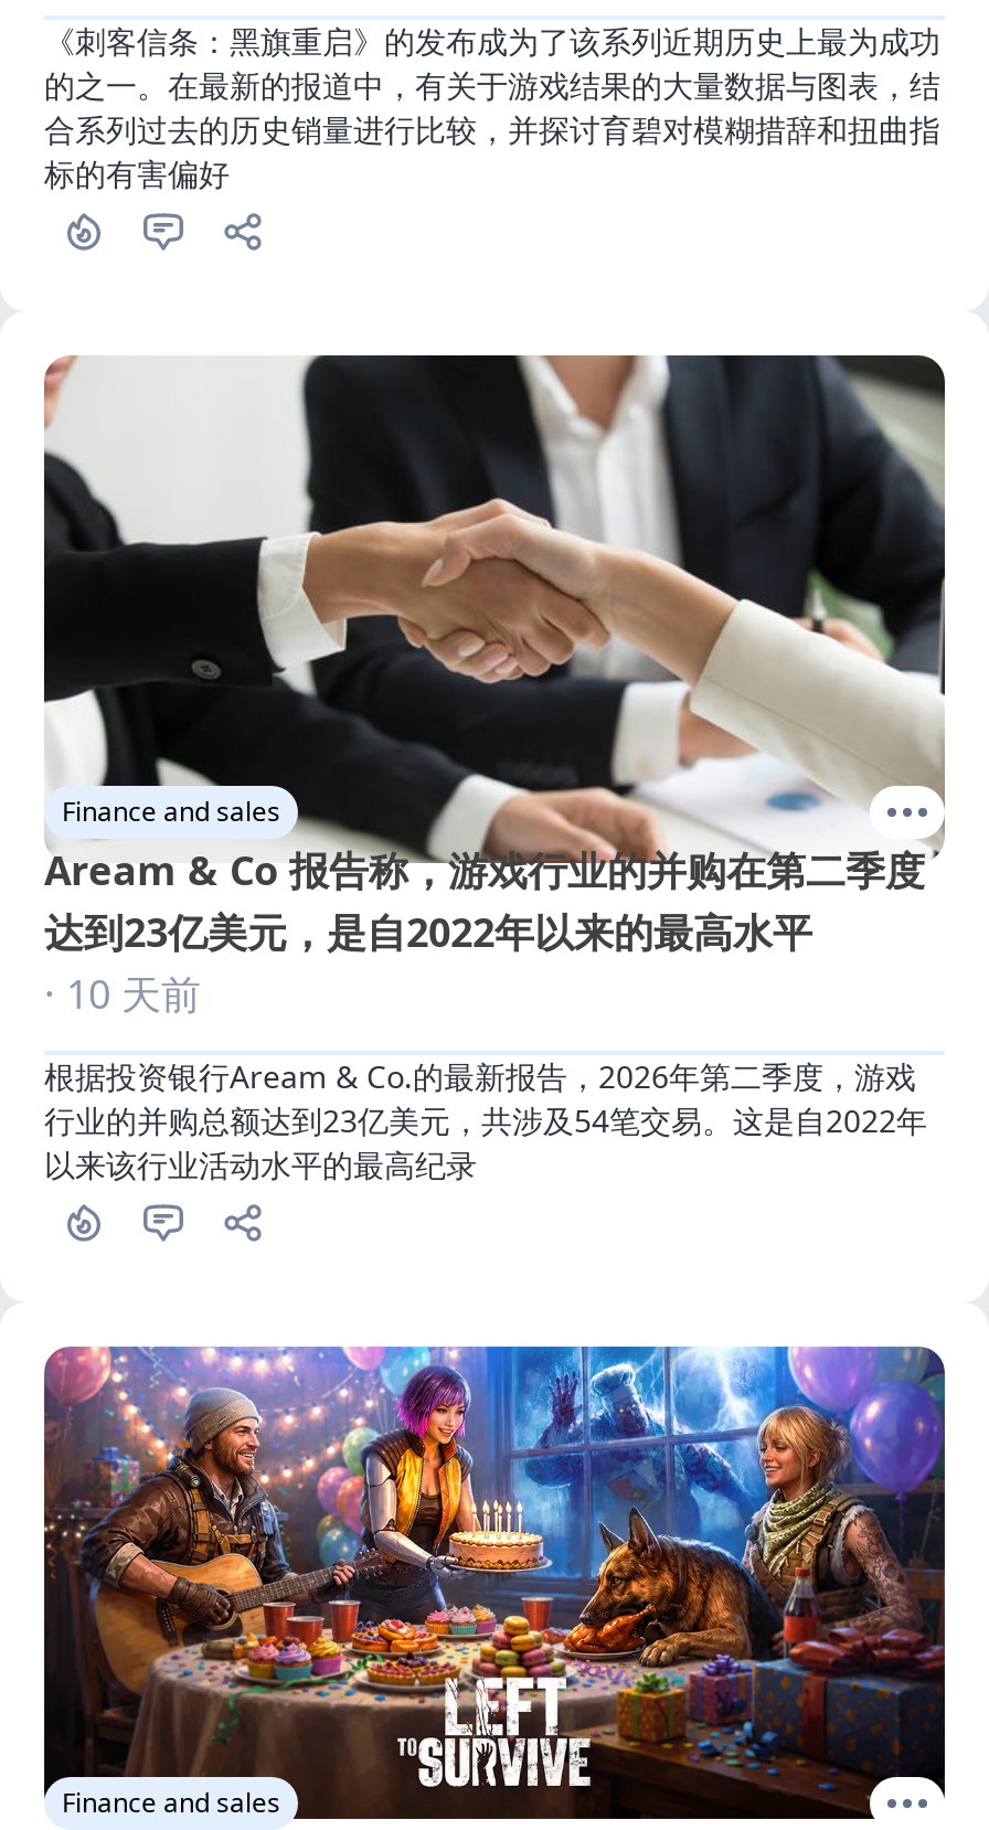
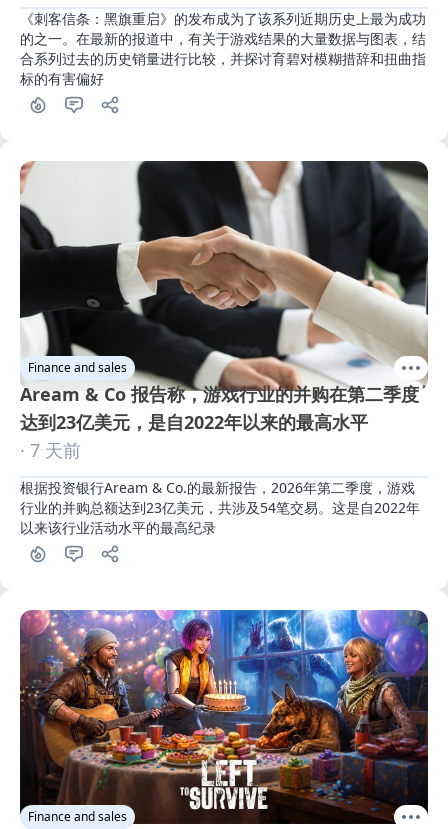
- · 10 天前
+ · 7 天前
